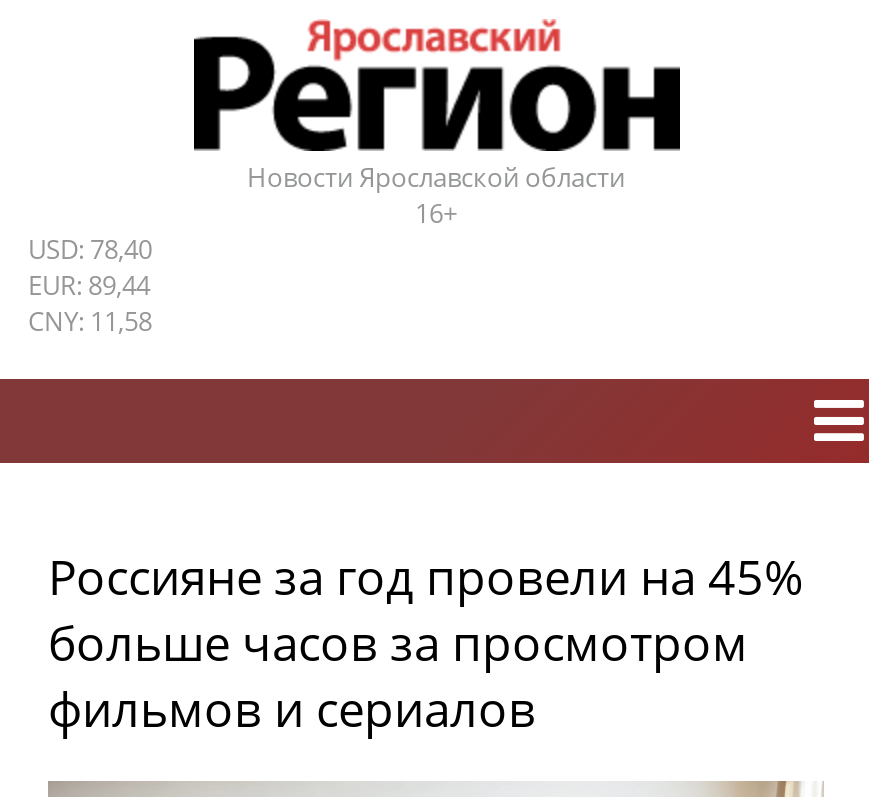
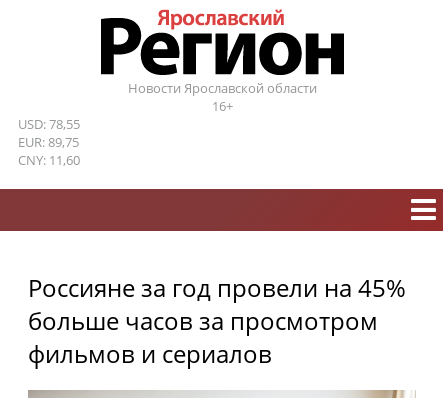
- USD: 78,40
+ USD: 78,55

- EUR: 89,44
+ EUR: 89,75

- CNY: 11,58
+ CNY: 11,60
